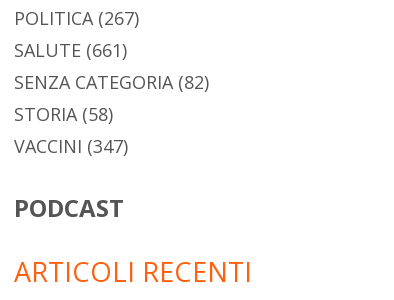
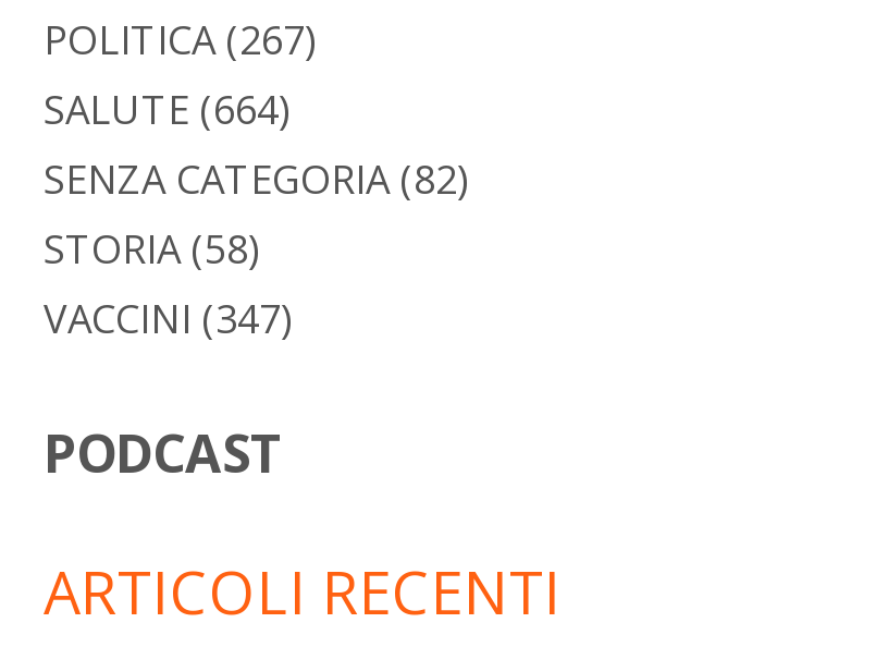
- SALUTE (661)
+ SALUTE (664)
